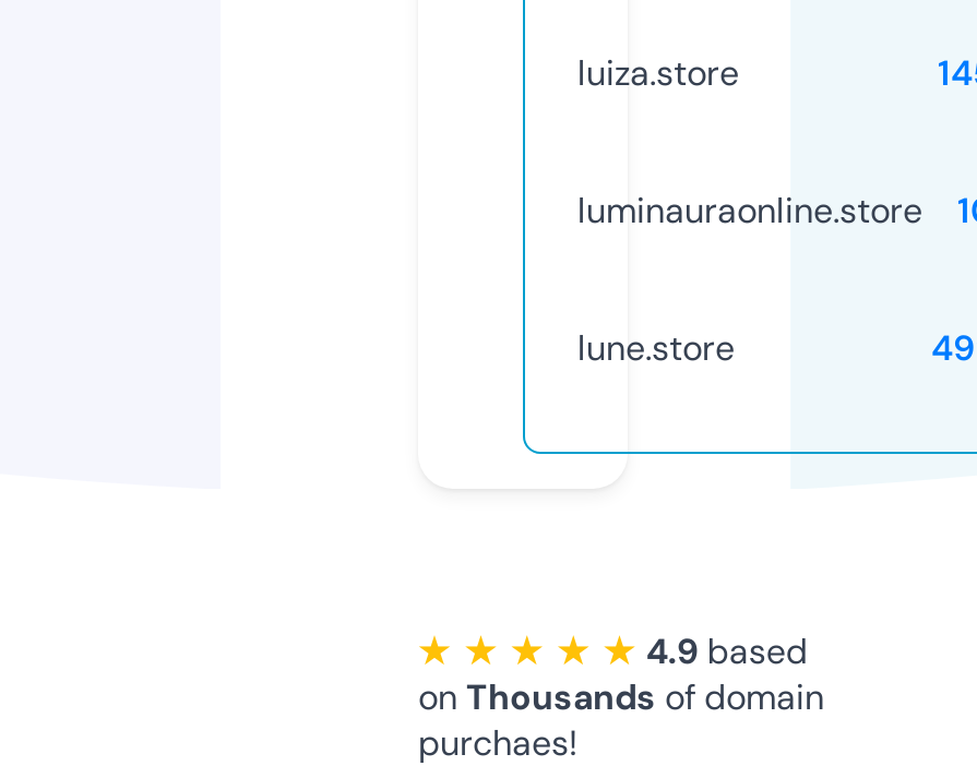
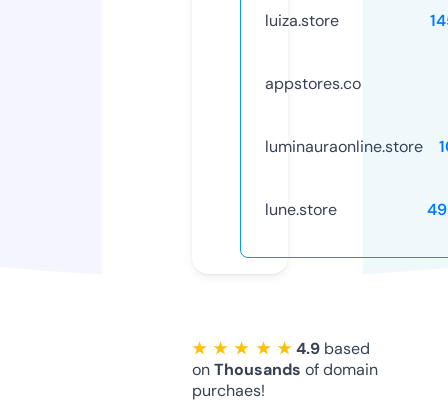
+ appstores.co
